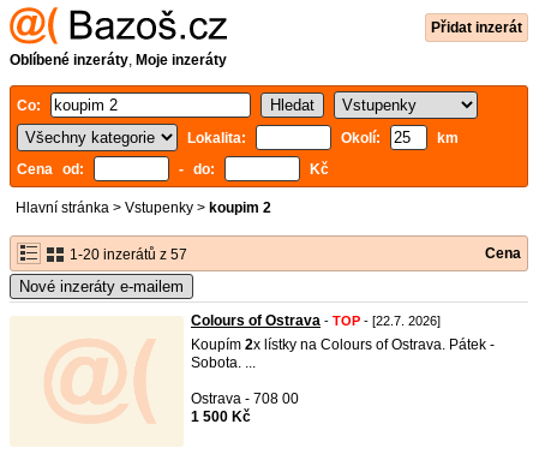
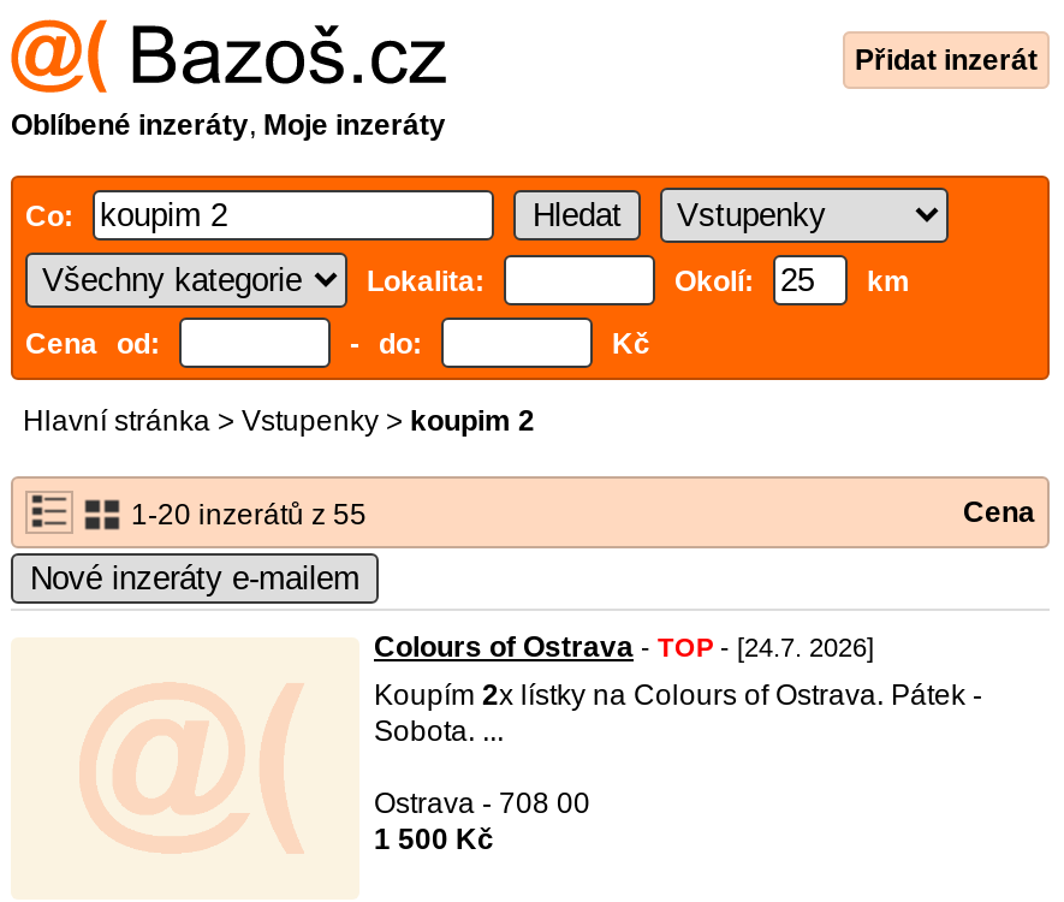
- 1-20 inzerátů z 57
+ 1-20 inzerátů z 55

- Colours of Ostrava - TOP - [22.7. 2026]
+ Colours of Ostrava - TOP - [24.7. 2026]
